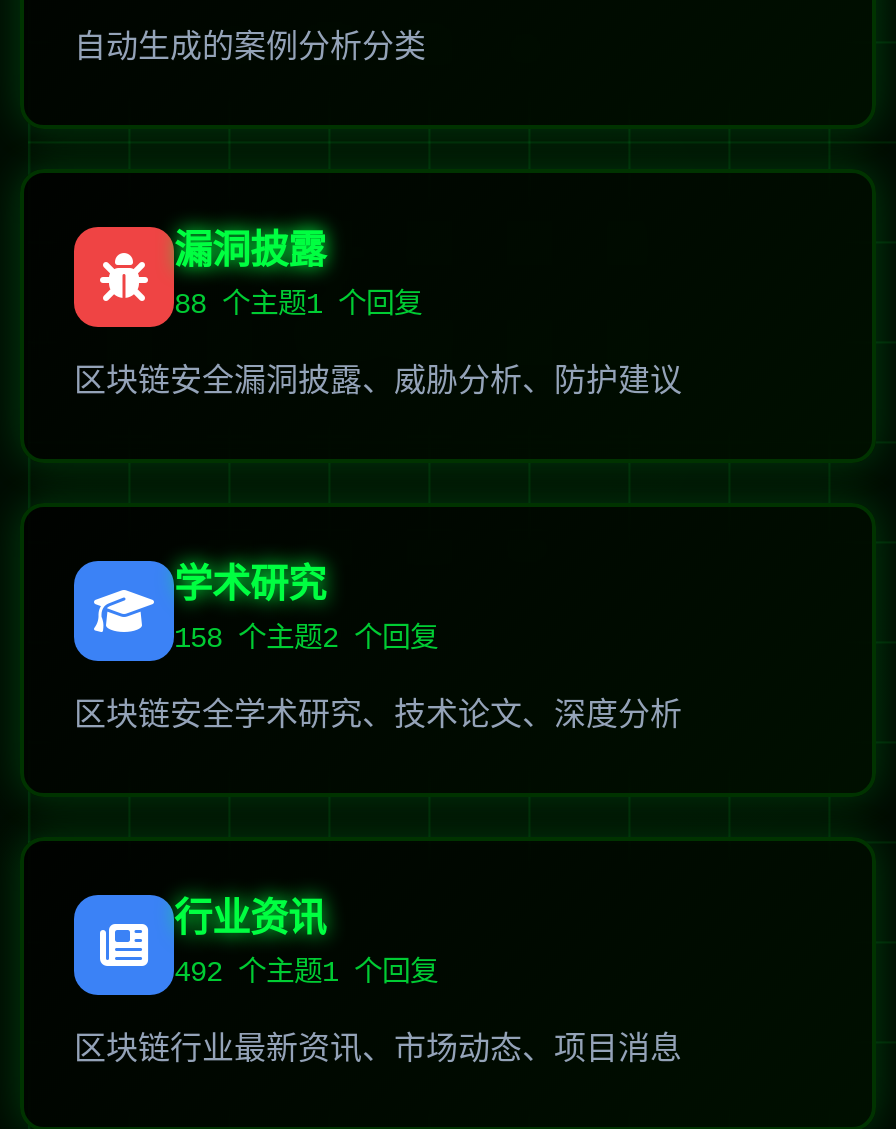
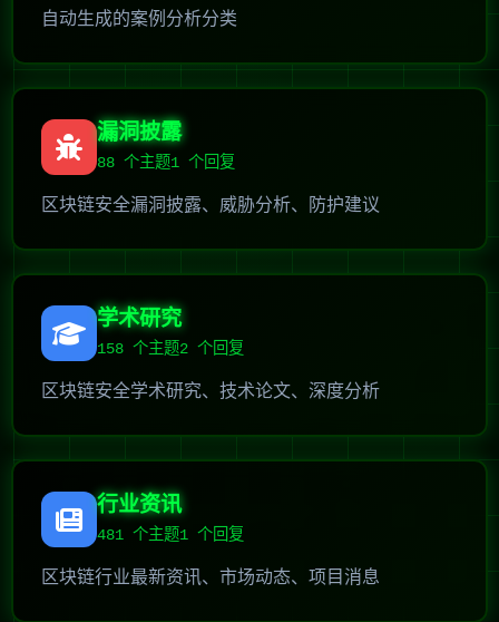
- 492个主题1 个回复
+ 481个主题1 个回复
